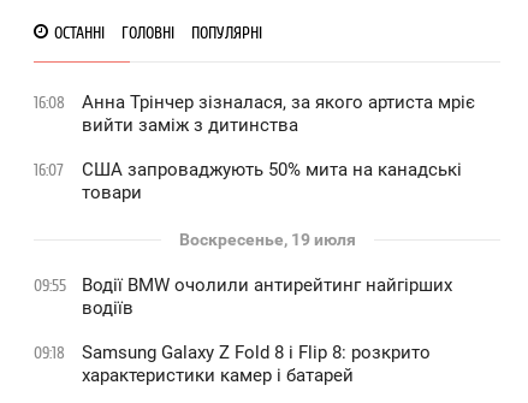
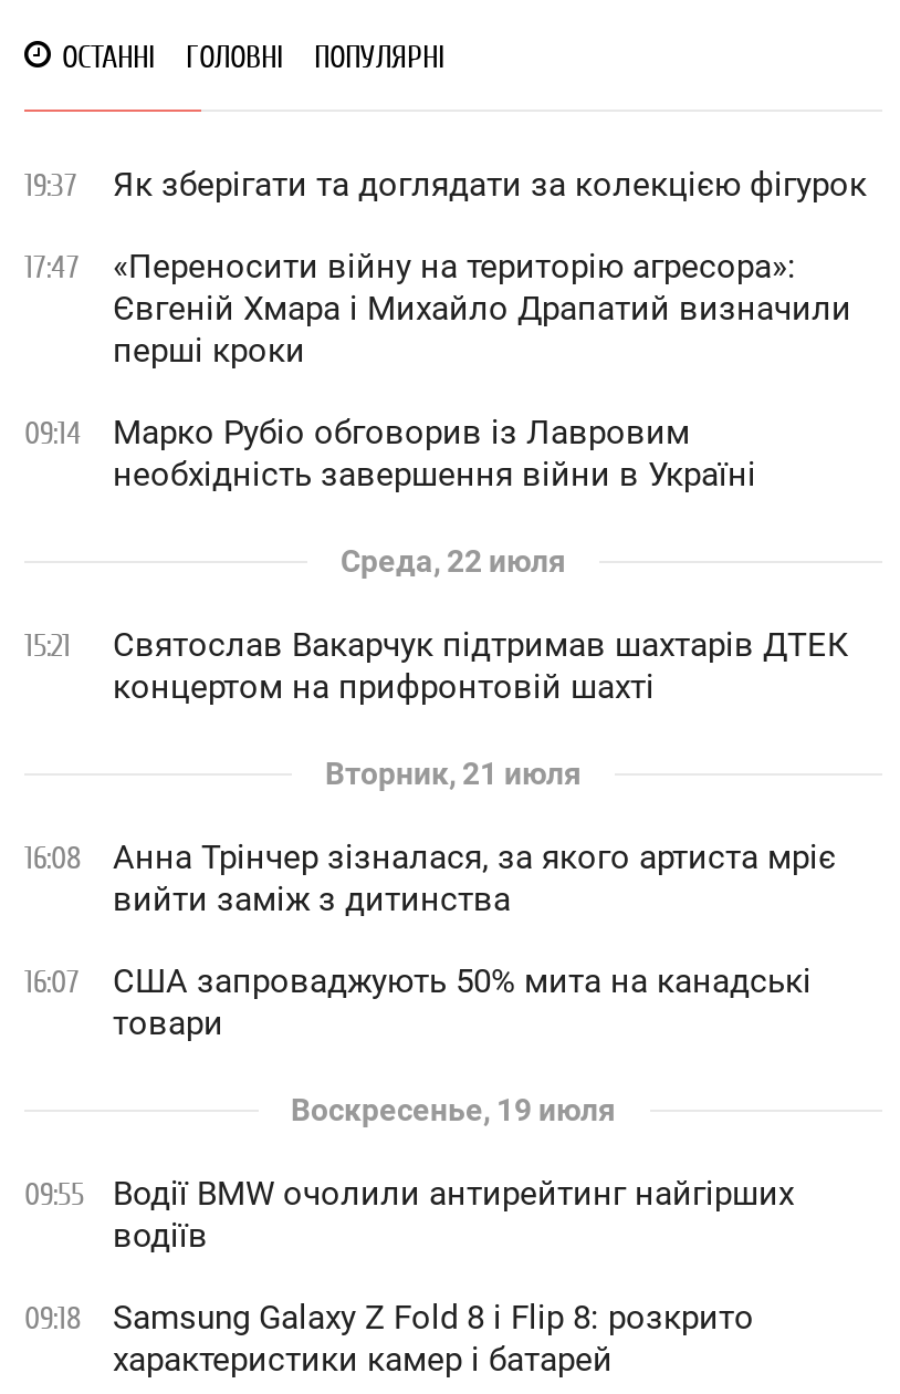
+ 19:37
+ Як зберігати та доглядати за колекцією фігурок
+ 17:47
+ «Переносити війну на територію агресора»:
+ Євгеній Хмара і Михайло Драпатий визначили
+ перші кроки
+ 09:14
+ Марко Рубіо обговорив із Лавровим
+ необхідність завершення війни в Україні
+ Среда, 22 июля
+ 15:21
+ Святослав Вакарчук підтримав шахтарів ДТЕК
+ концертом на прифронтовій шахті
+ Вторник, 21 июля
